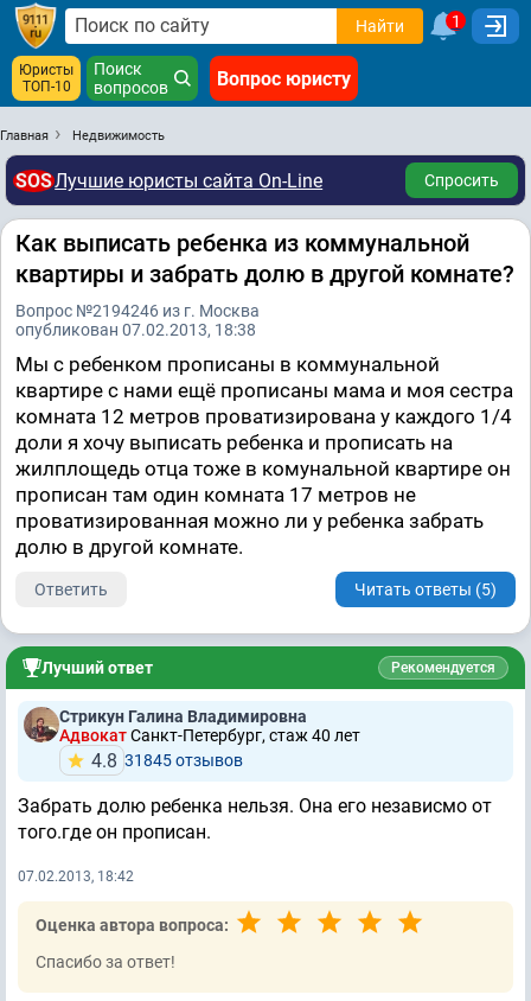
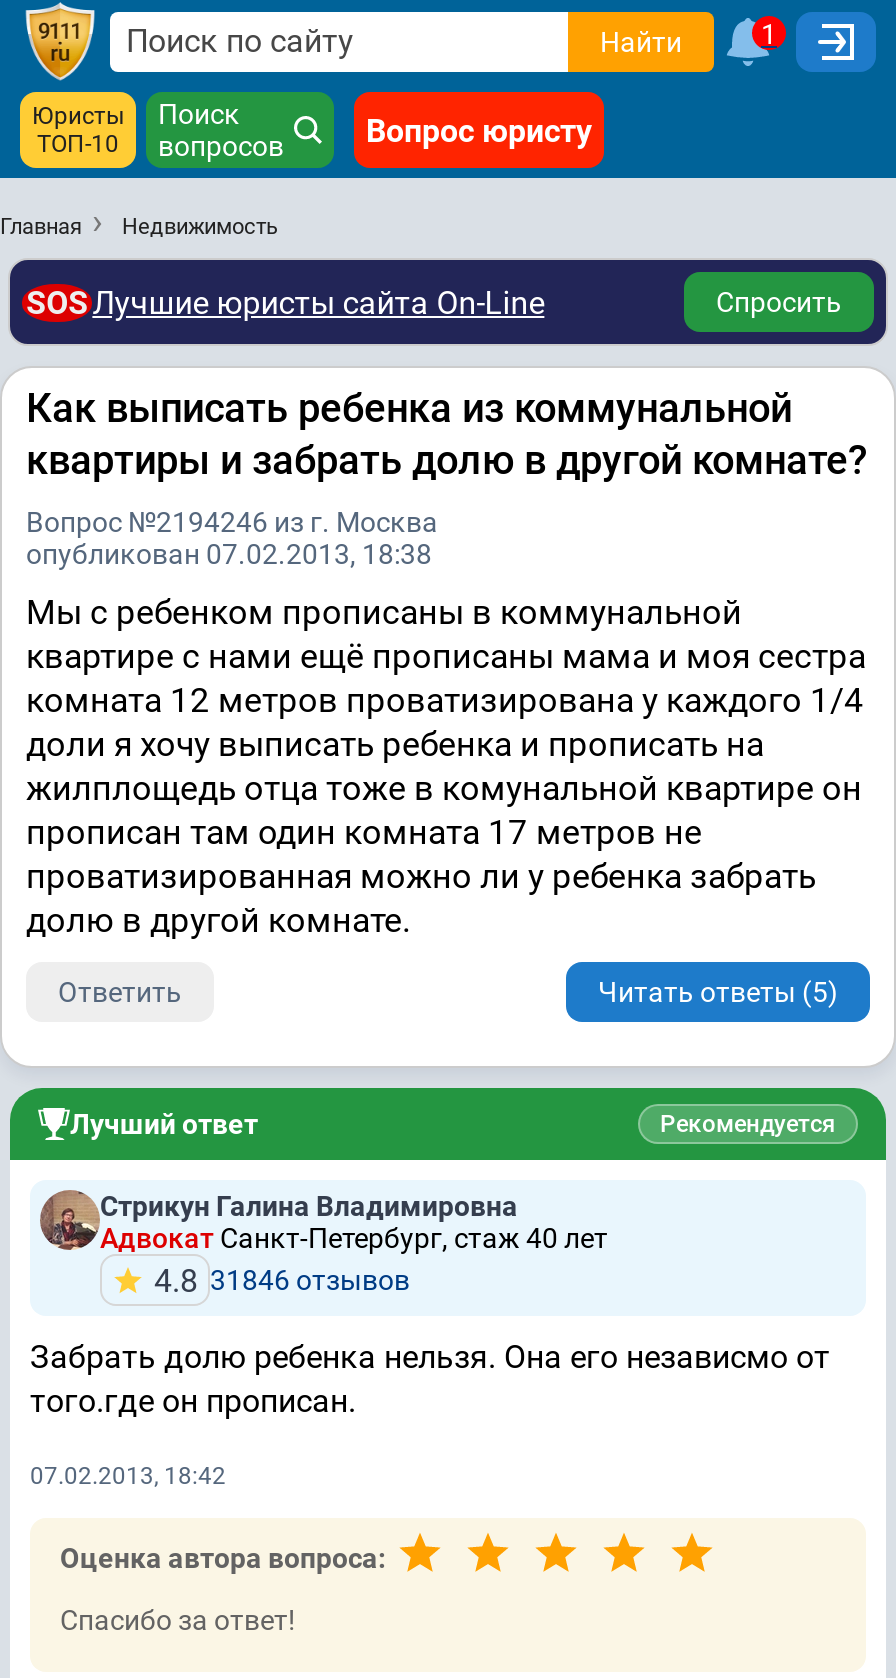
- 4.8 31845 отзывов
+ 4.8 31846 отзывов
